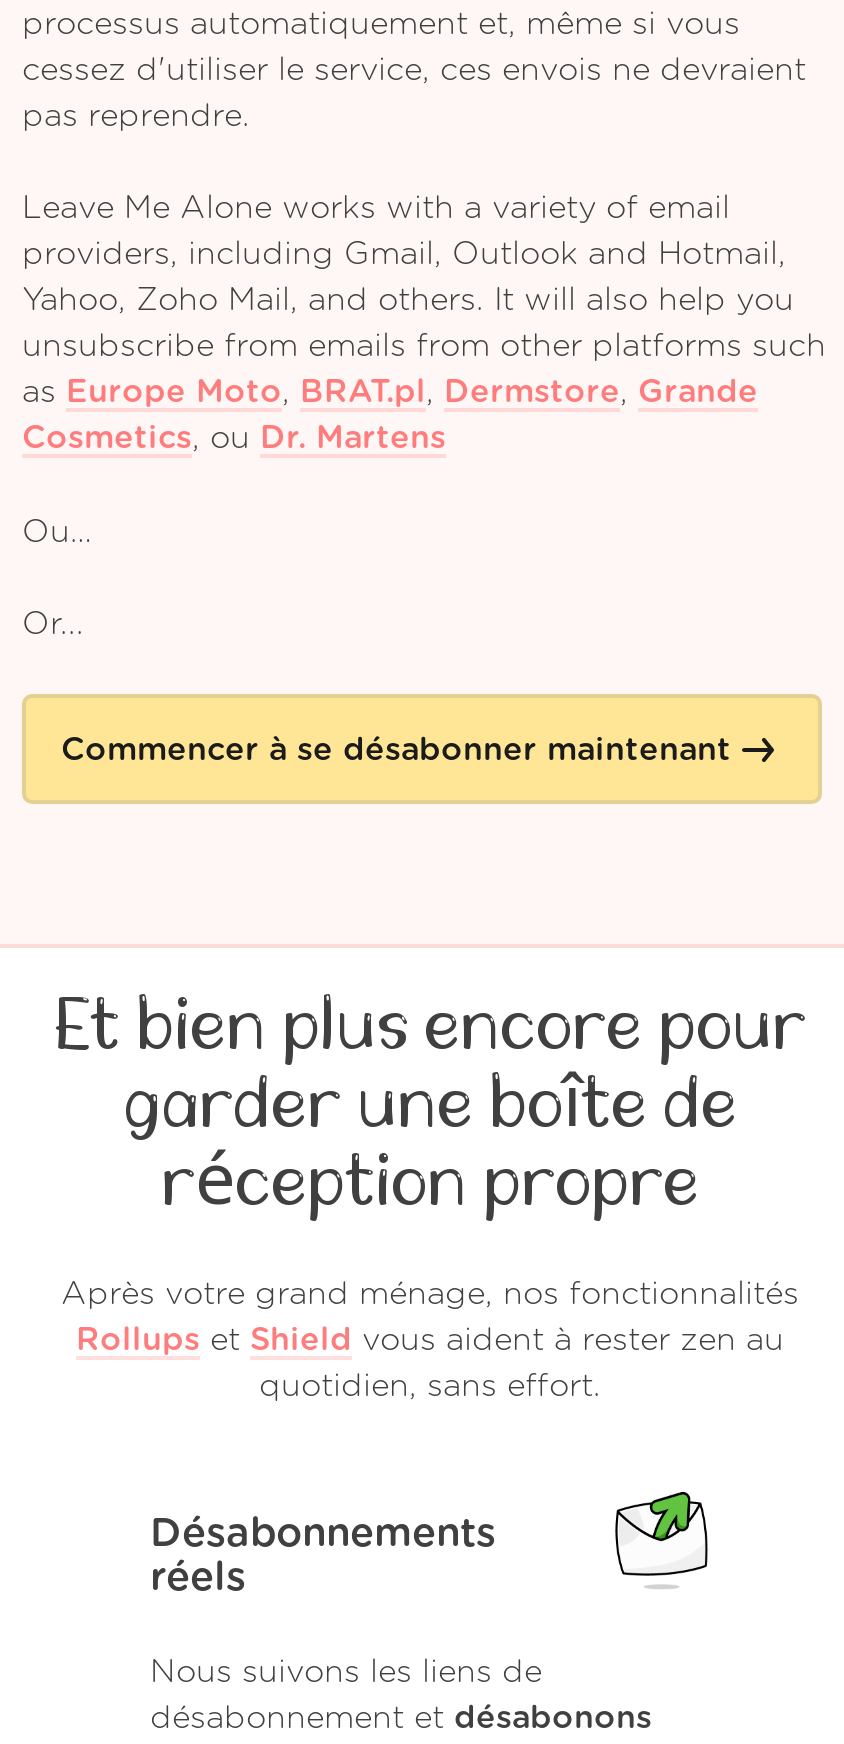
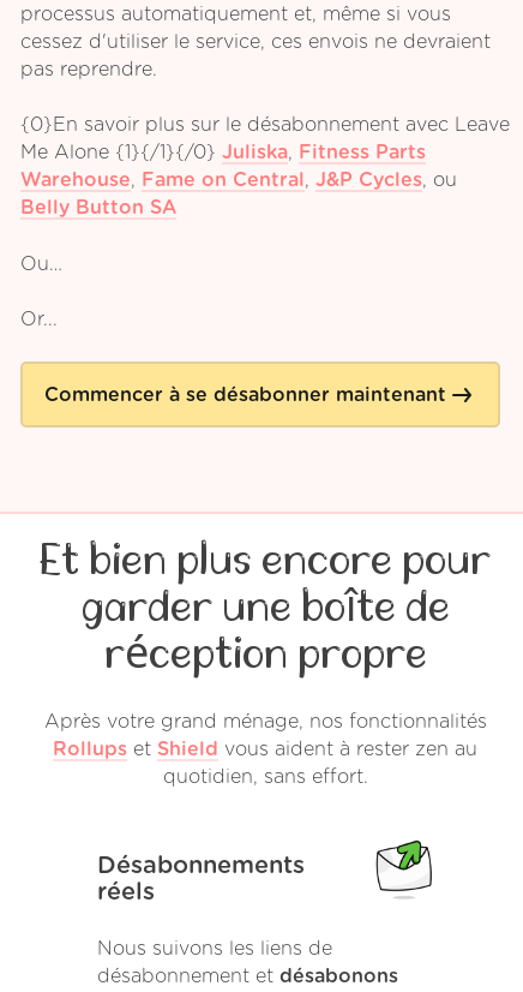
- Leave Me Alone works with a variety of email
- providers, including Gmail, Outlook and Hotmail,
- Yahoo, Zoho Mail, and others. It will also help you
- unsubscribe from emails from other platforms such
- as Europe Moto, BRAT.pl, Dermstore, Grande
- Cosmetics, ou Dr. Martens
+ {0}En savoir plus sur le désabonnement avec Leave
+ Me Alone {1}{/1}{/0} Juliska, Fitness Parts
+ Warehouse, Fame on Central, J&P Cycles, ou
+ Belly Button SA
